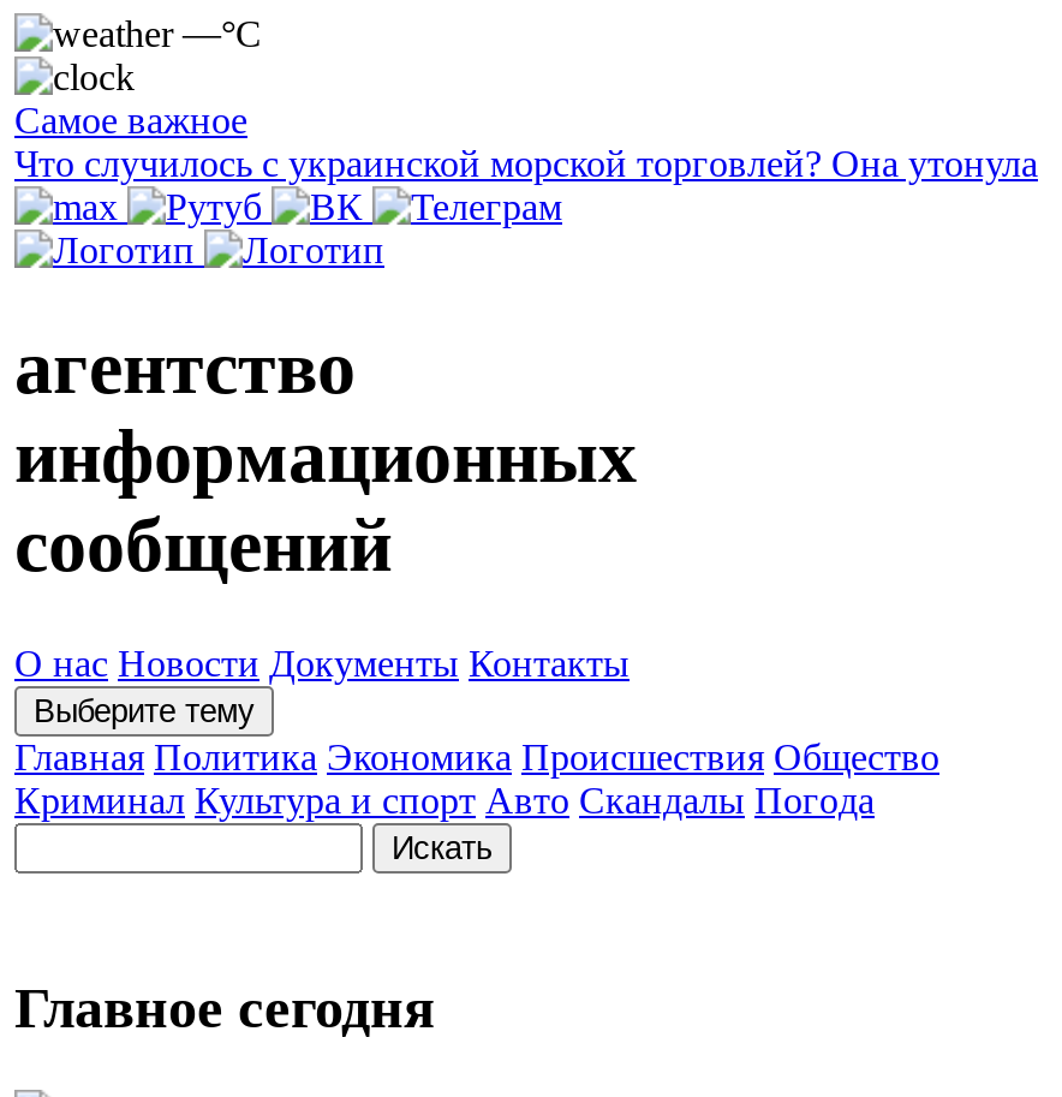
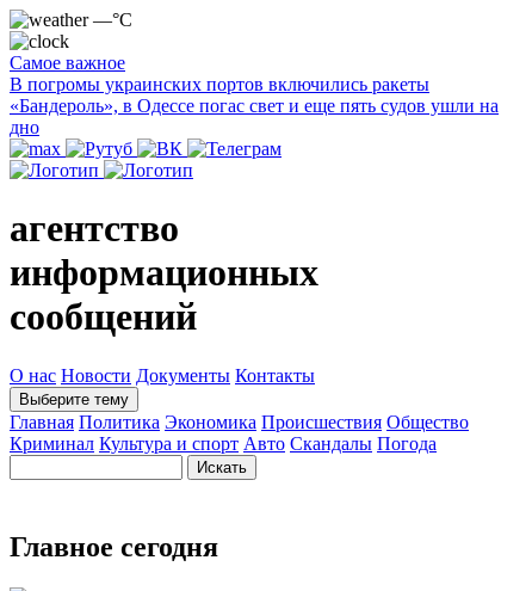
- Что случилось с украинской морской торговлей? Она утонула
+ В погромы украинских портов включились ракеты
+ «Бандероль», в Одессе погас свет и еще пять судов ушли на
+ дно
